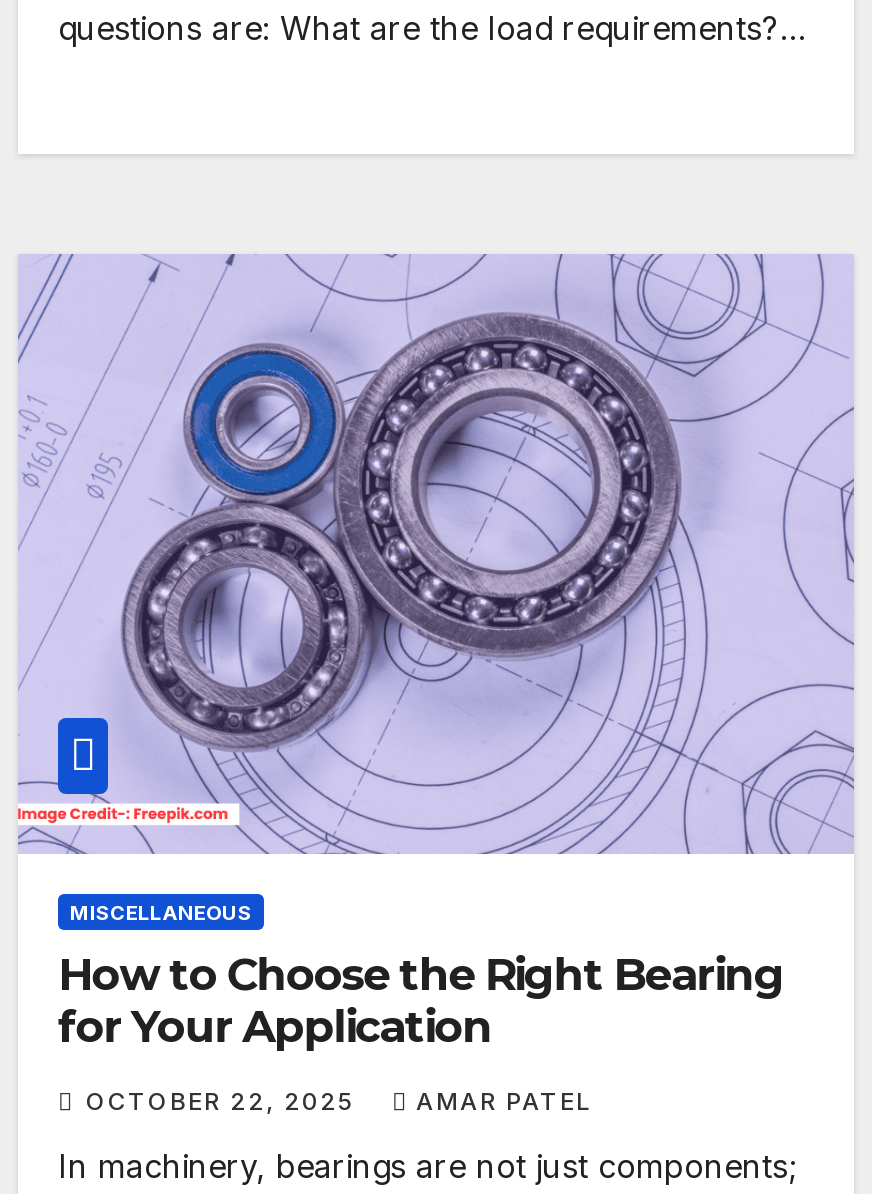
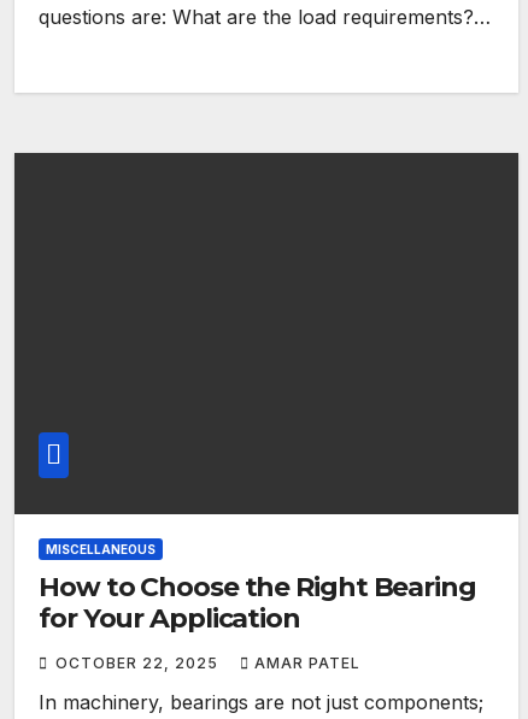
- [image]
